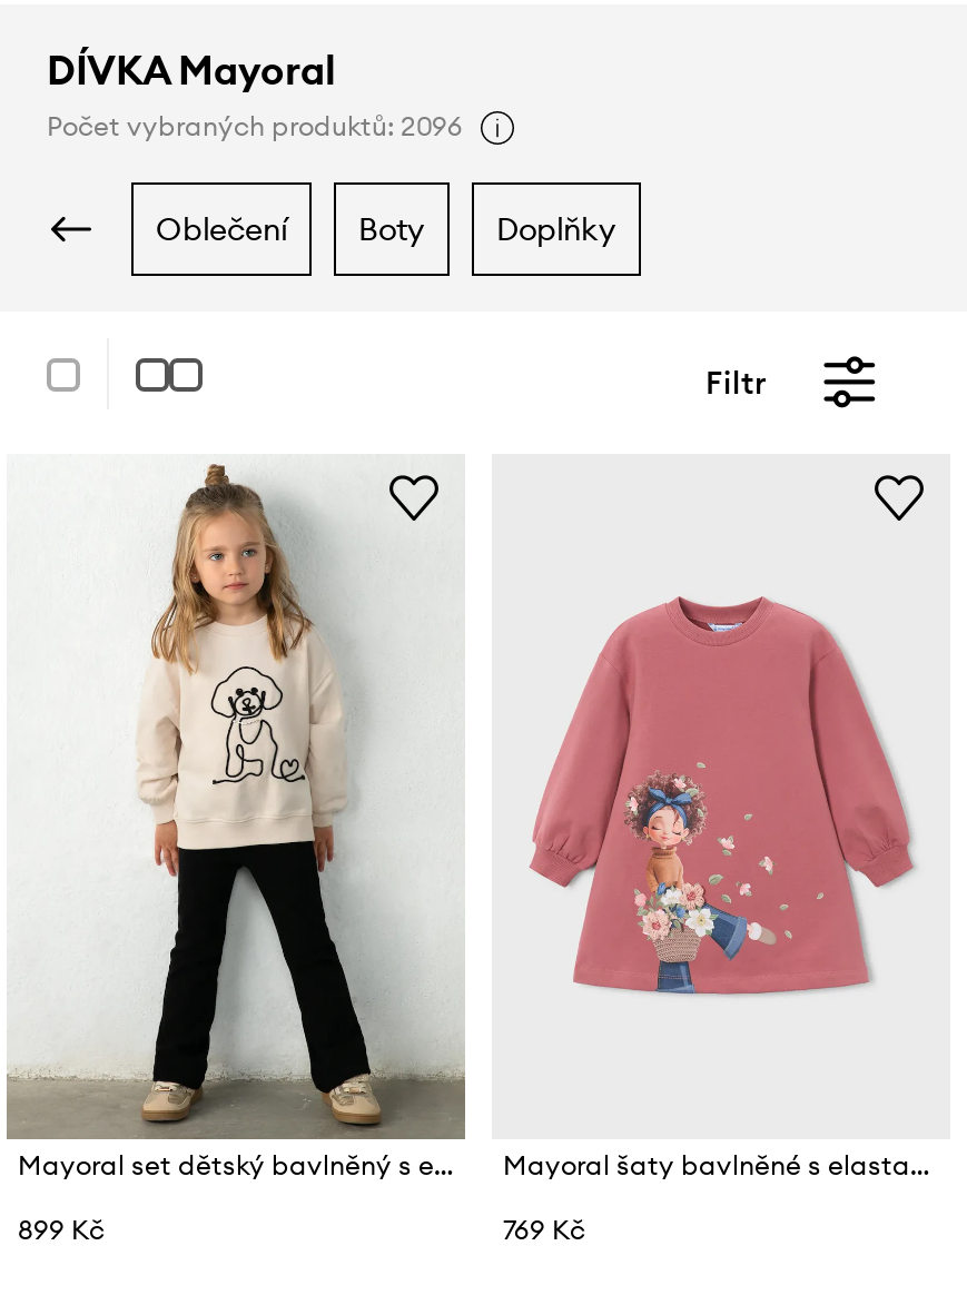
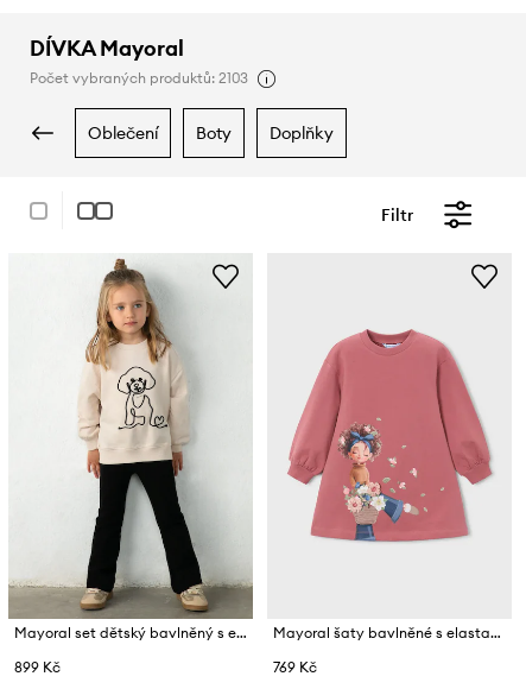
- Počet vybraných produktů: 2096
+ Počet vybraných produktů: 2103
